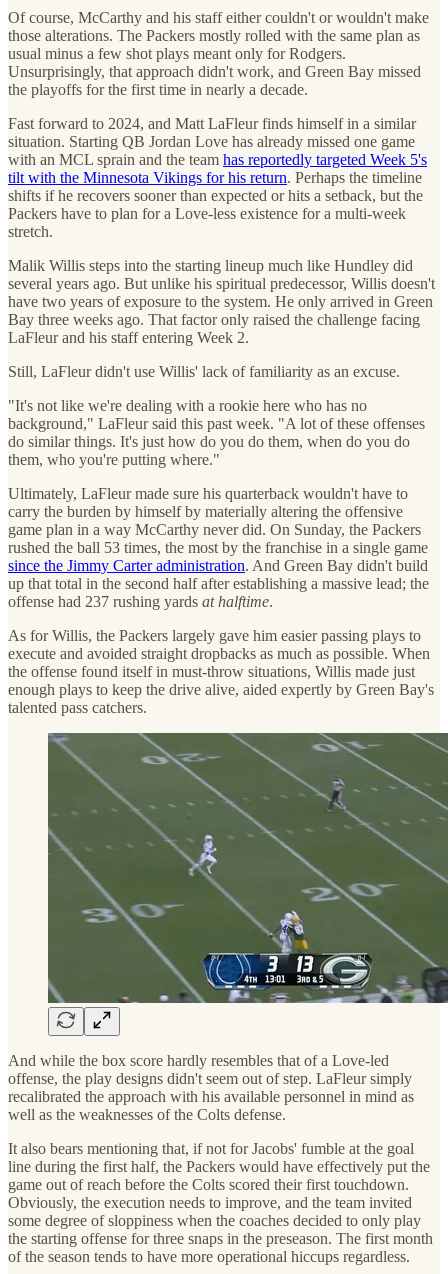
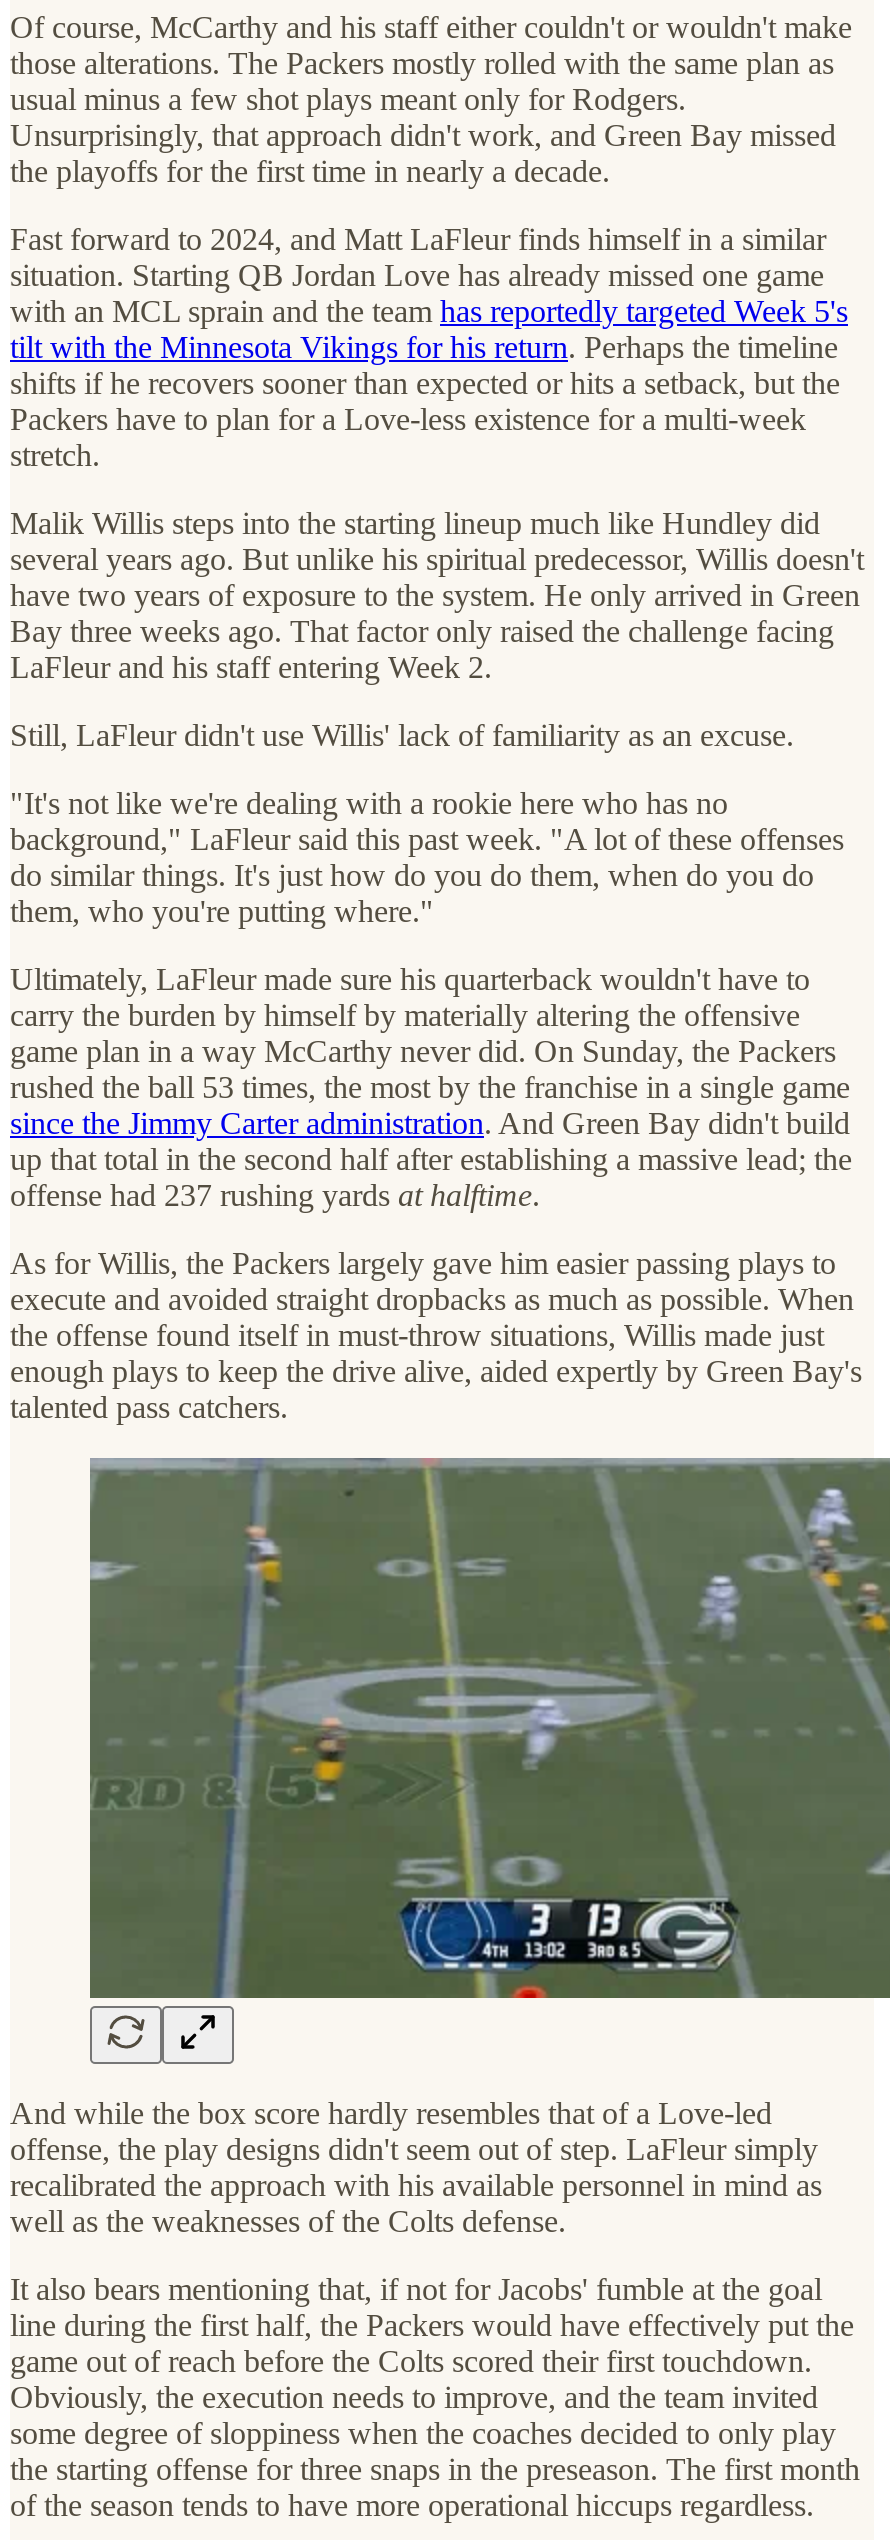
- [image]
+ [image]
